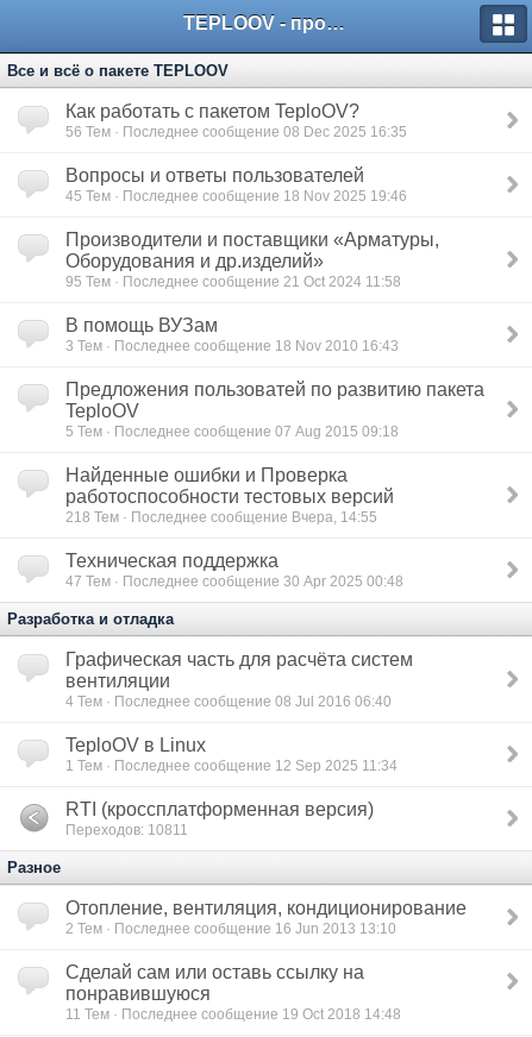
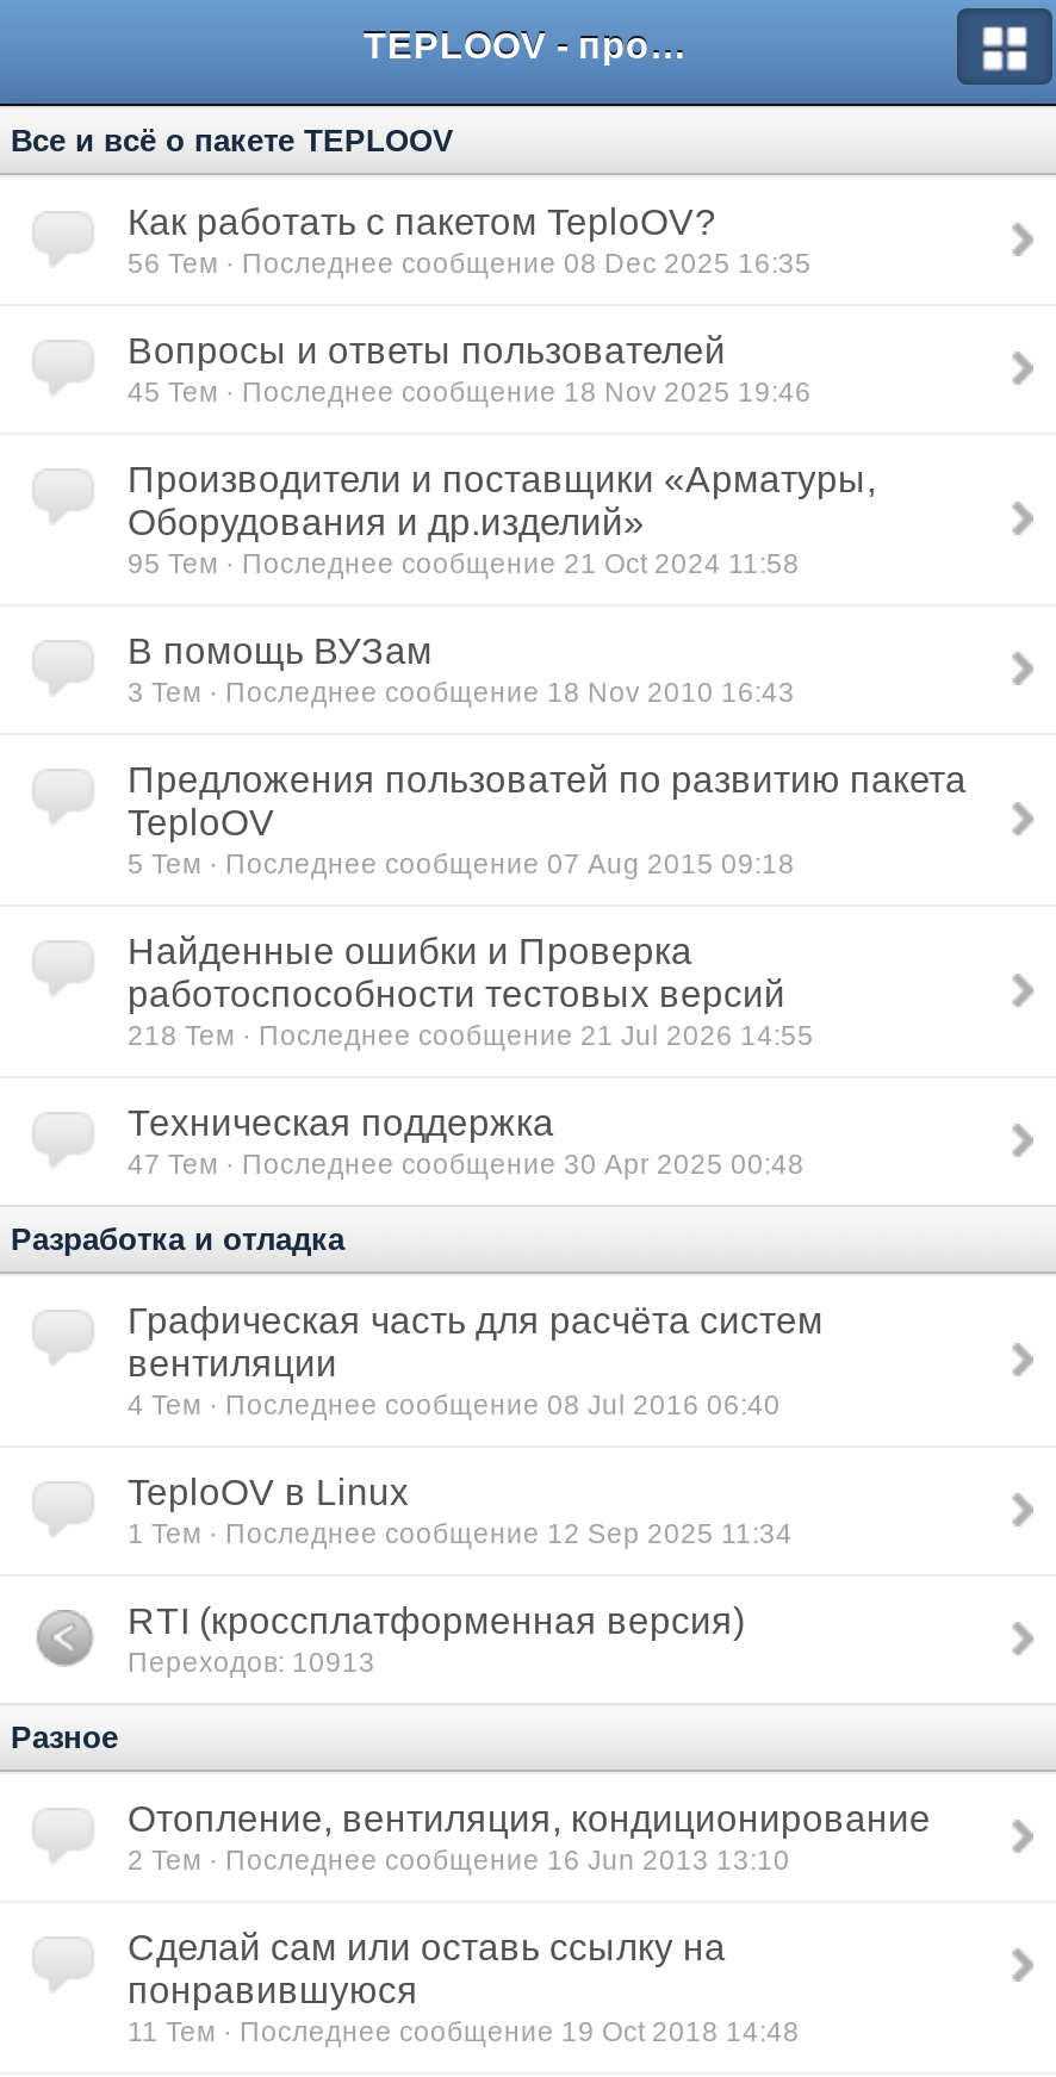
- 218 Тем · Последнее сообщение Вчера, 14:55
+ 218 Тем · Последнее сообщение 21 Jul 2026 14:55

- Переходов: 10811
+ Переходов: 10913
